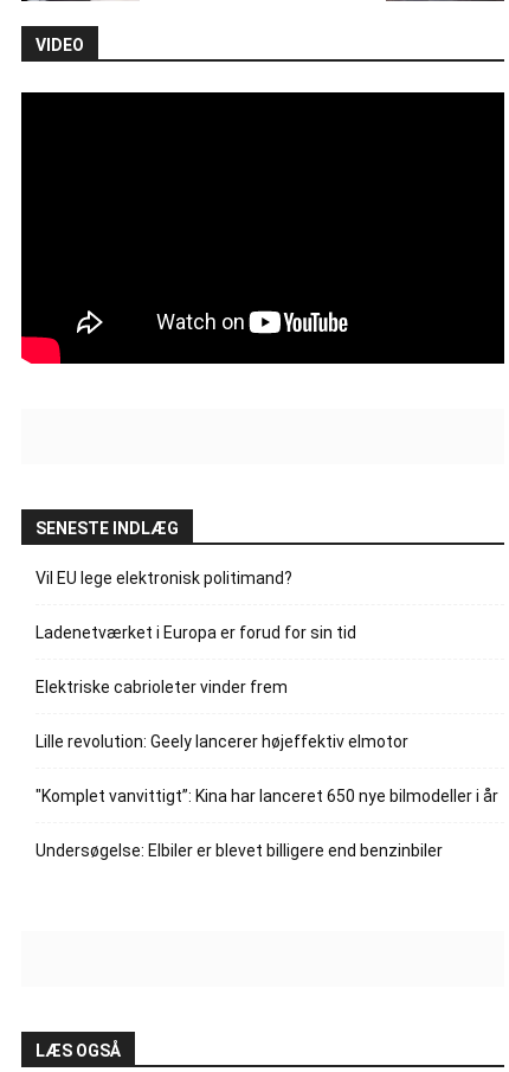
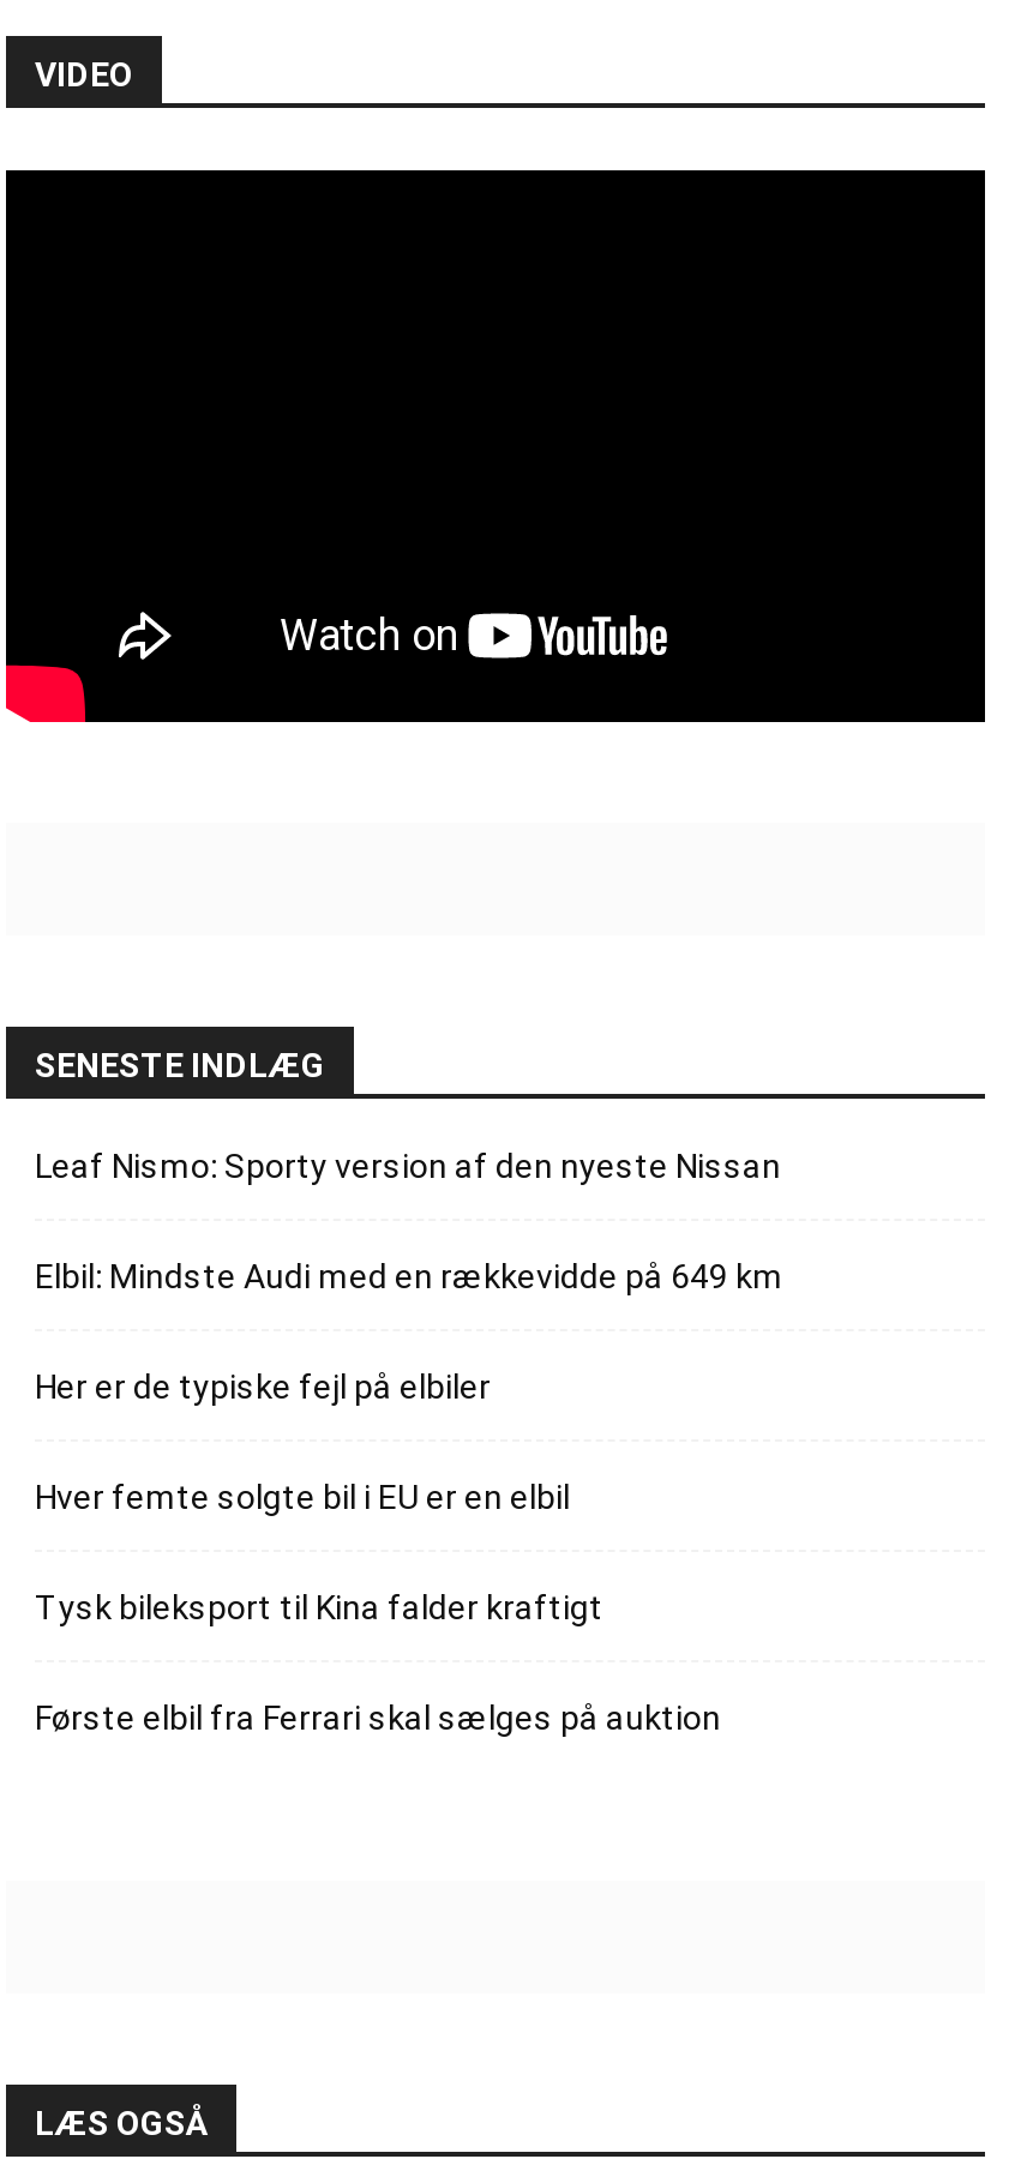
- Vil EU lege elektronisk politimand?
+ Leaf Nismo: Sporty version af den nyeste Nissan

- Ladenetværket i Europa er forud for sin tid
+ Elbil: Mindste Audi med en rækkevidde på 649 km

- Elektriske cabrioleter vinder frem
+ Her er de typiske fejl på elbiler

- Lille revolution: Geely lancerer højeffektiv elmotor
+ Hver femte solgte bil i EU er en elbil

- "Komplet vanvittigt”: Kina har lanceret 650 nye bilmodeller i år
+ Tysk bileksport til Kina falder kraftigt

- Undersøgelse: Elbiler er blevet billigere end benzinbiler
+ Første elbil fra Ferrari skal sælges på auktion
